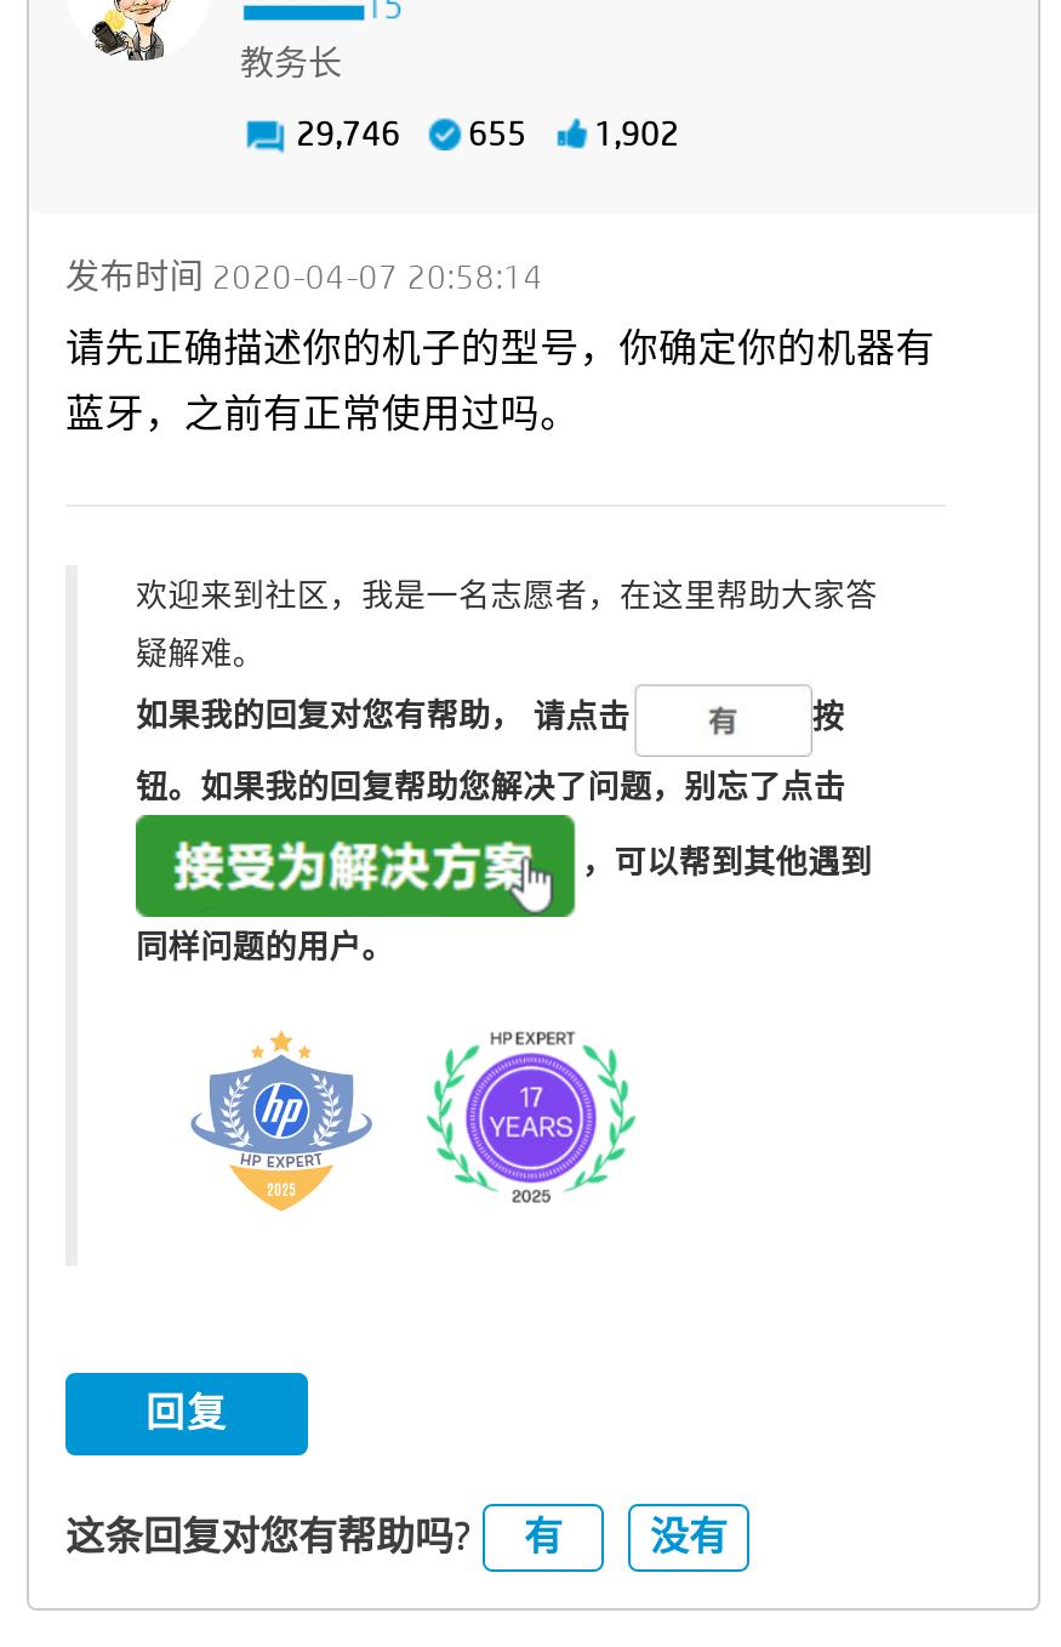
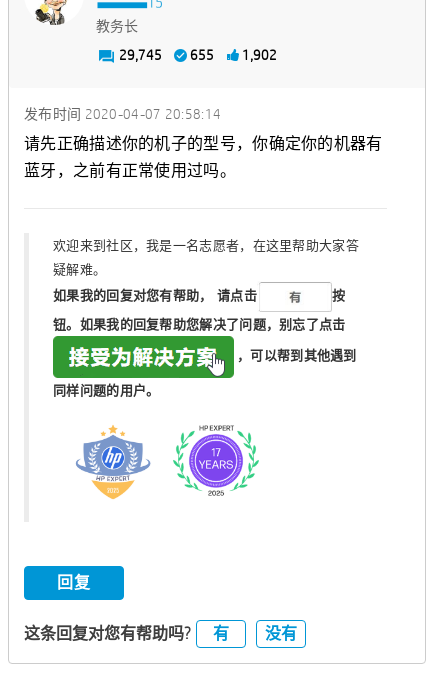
- 29,746 655 1,902
+ 29,745 655 1,902
